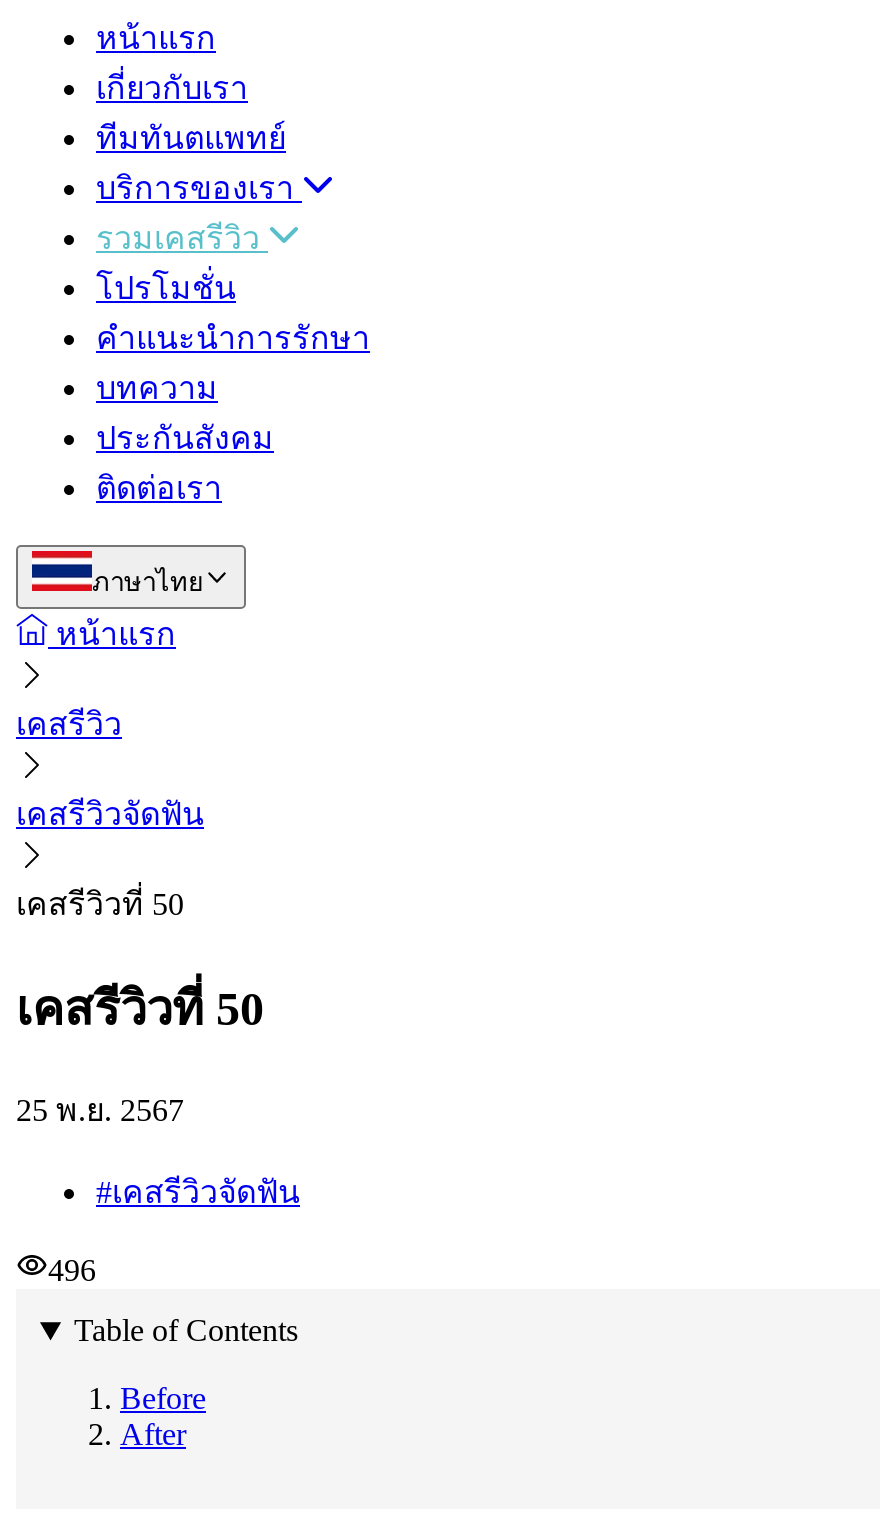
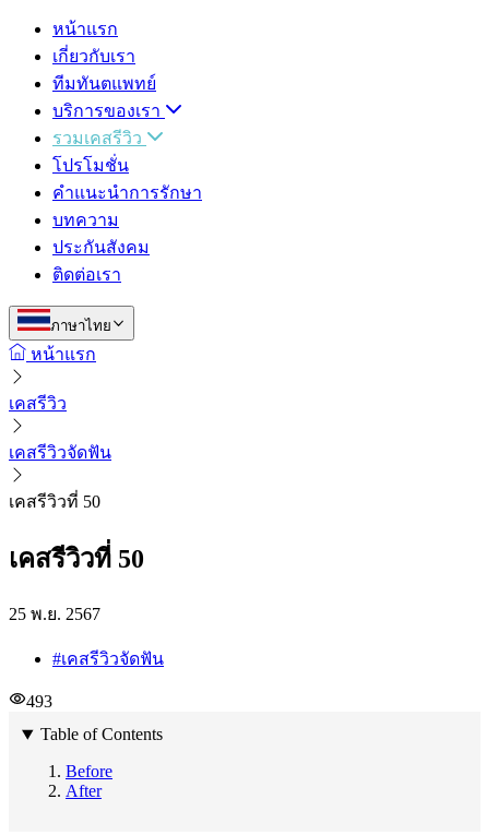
- 496
+ 493
